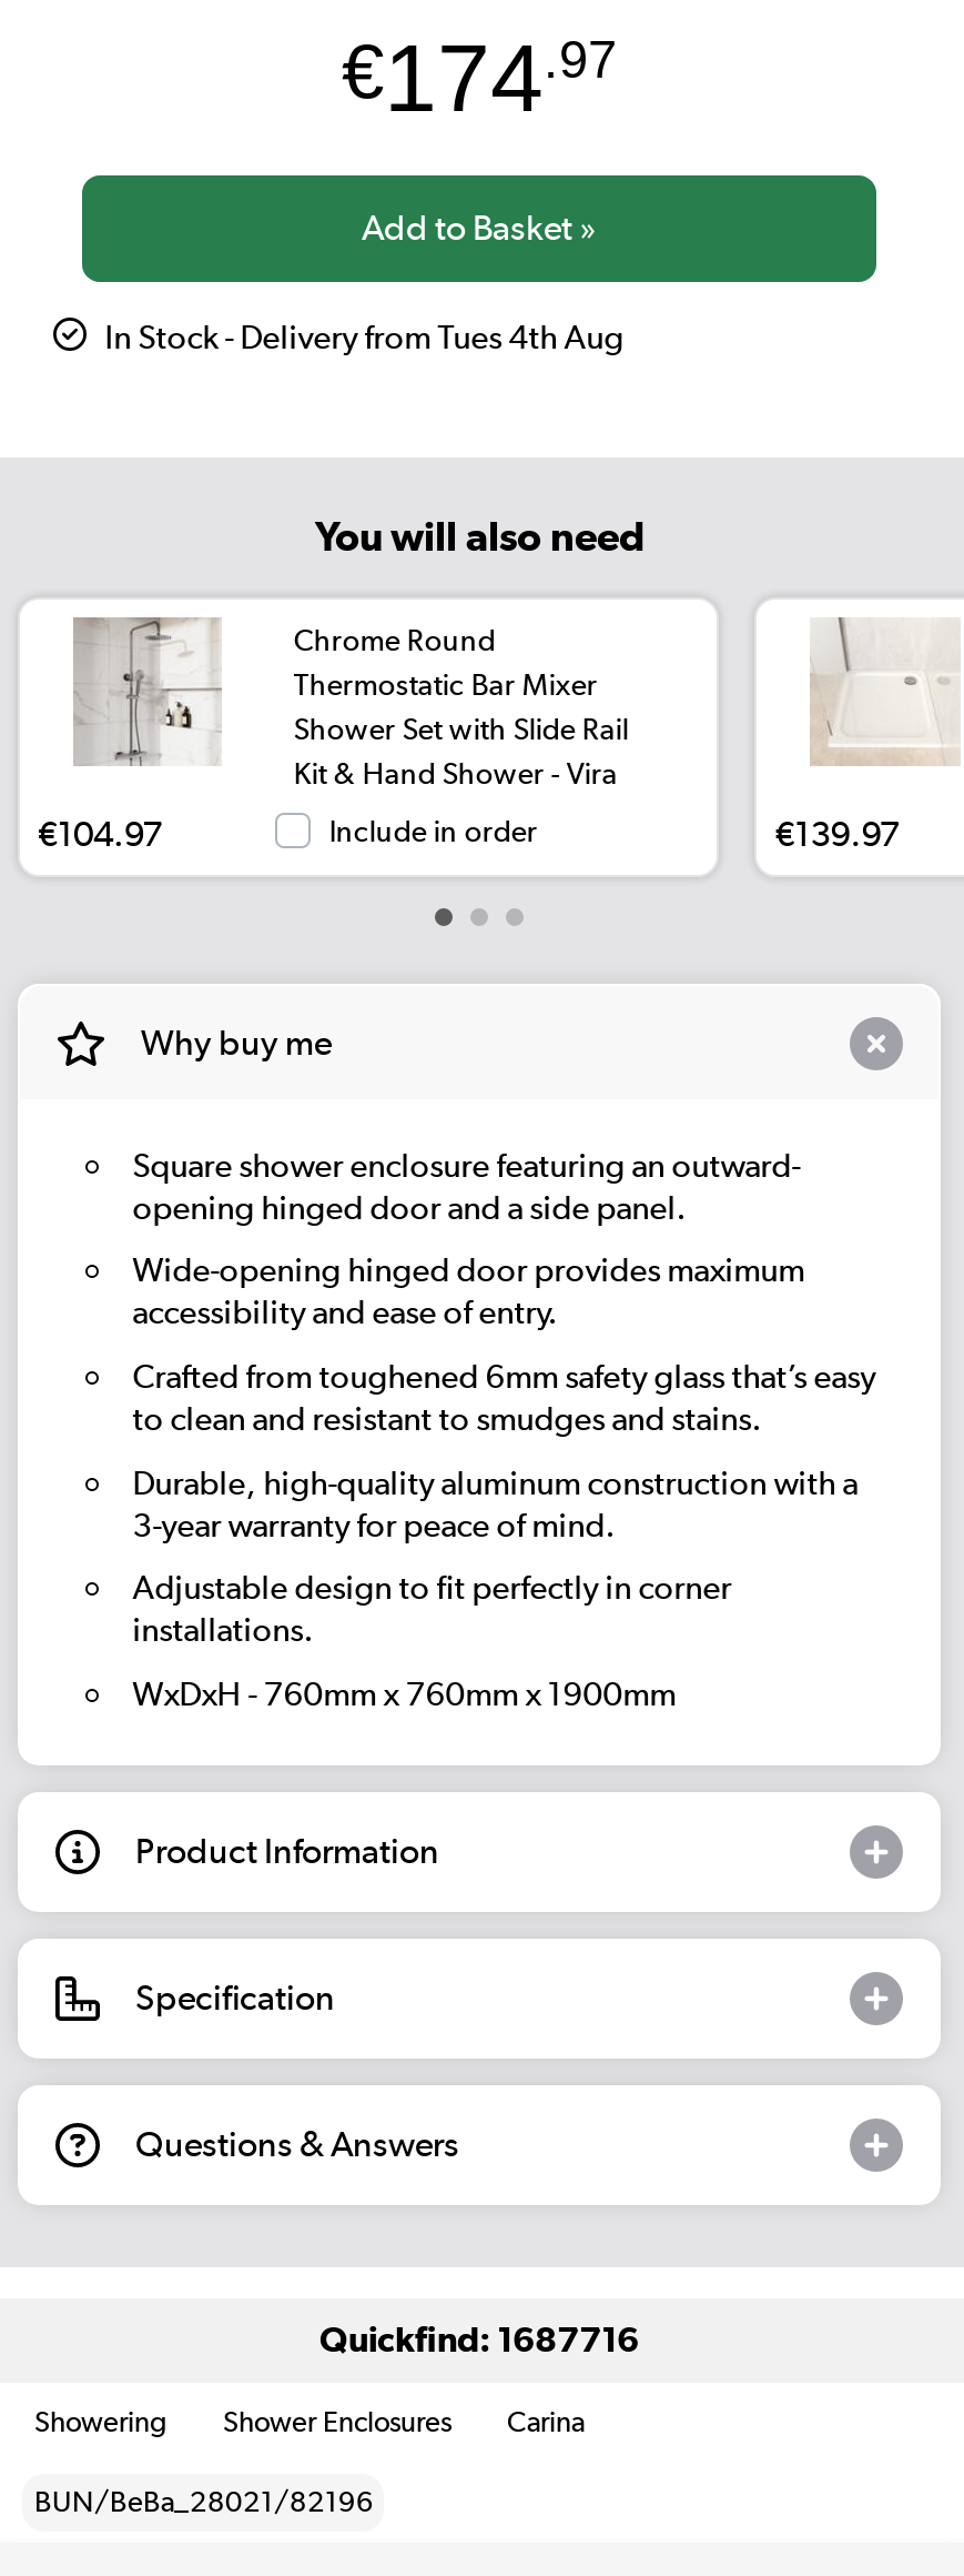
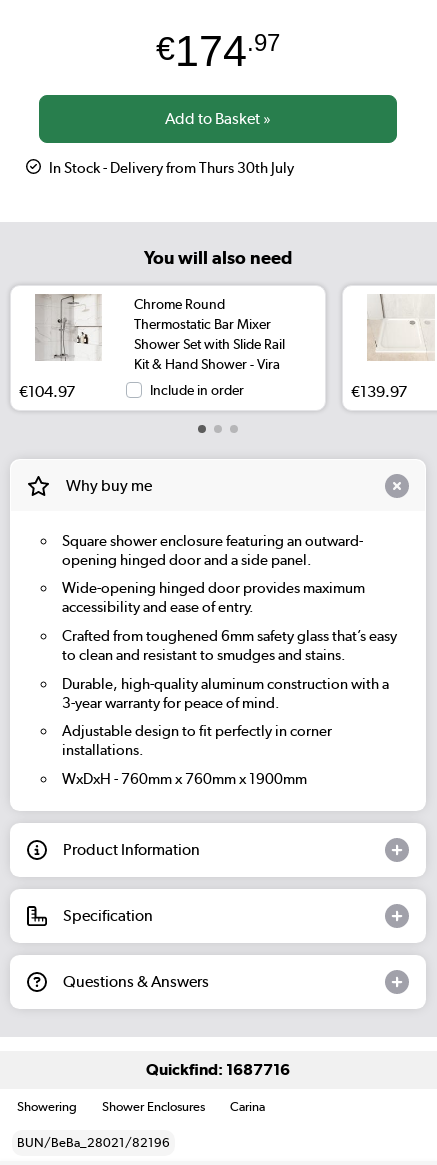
- In Stock - Delivery from Tues 4th Aug
+ In Stock - Delivery from Thurs 30th July
